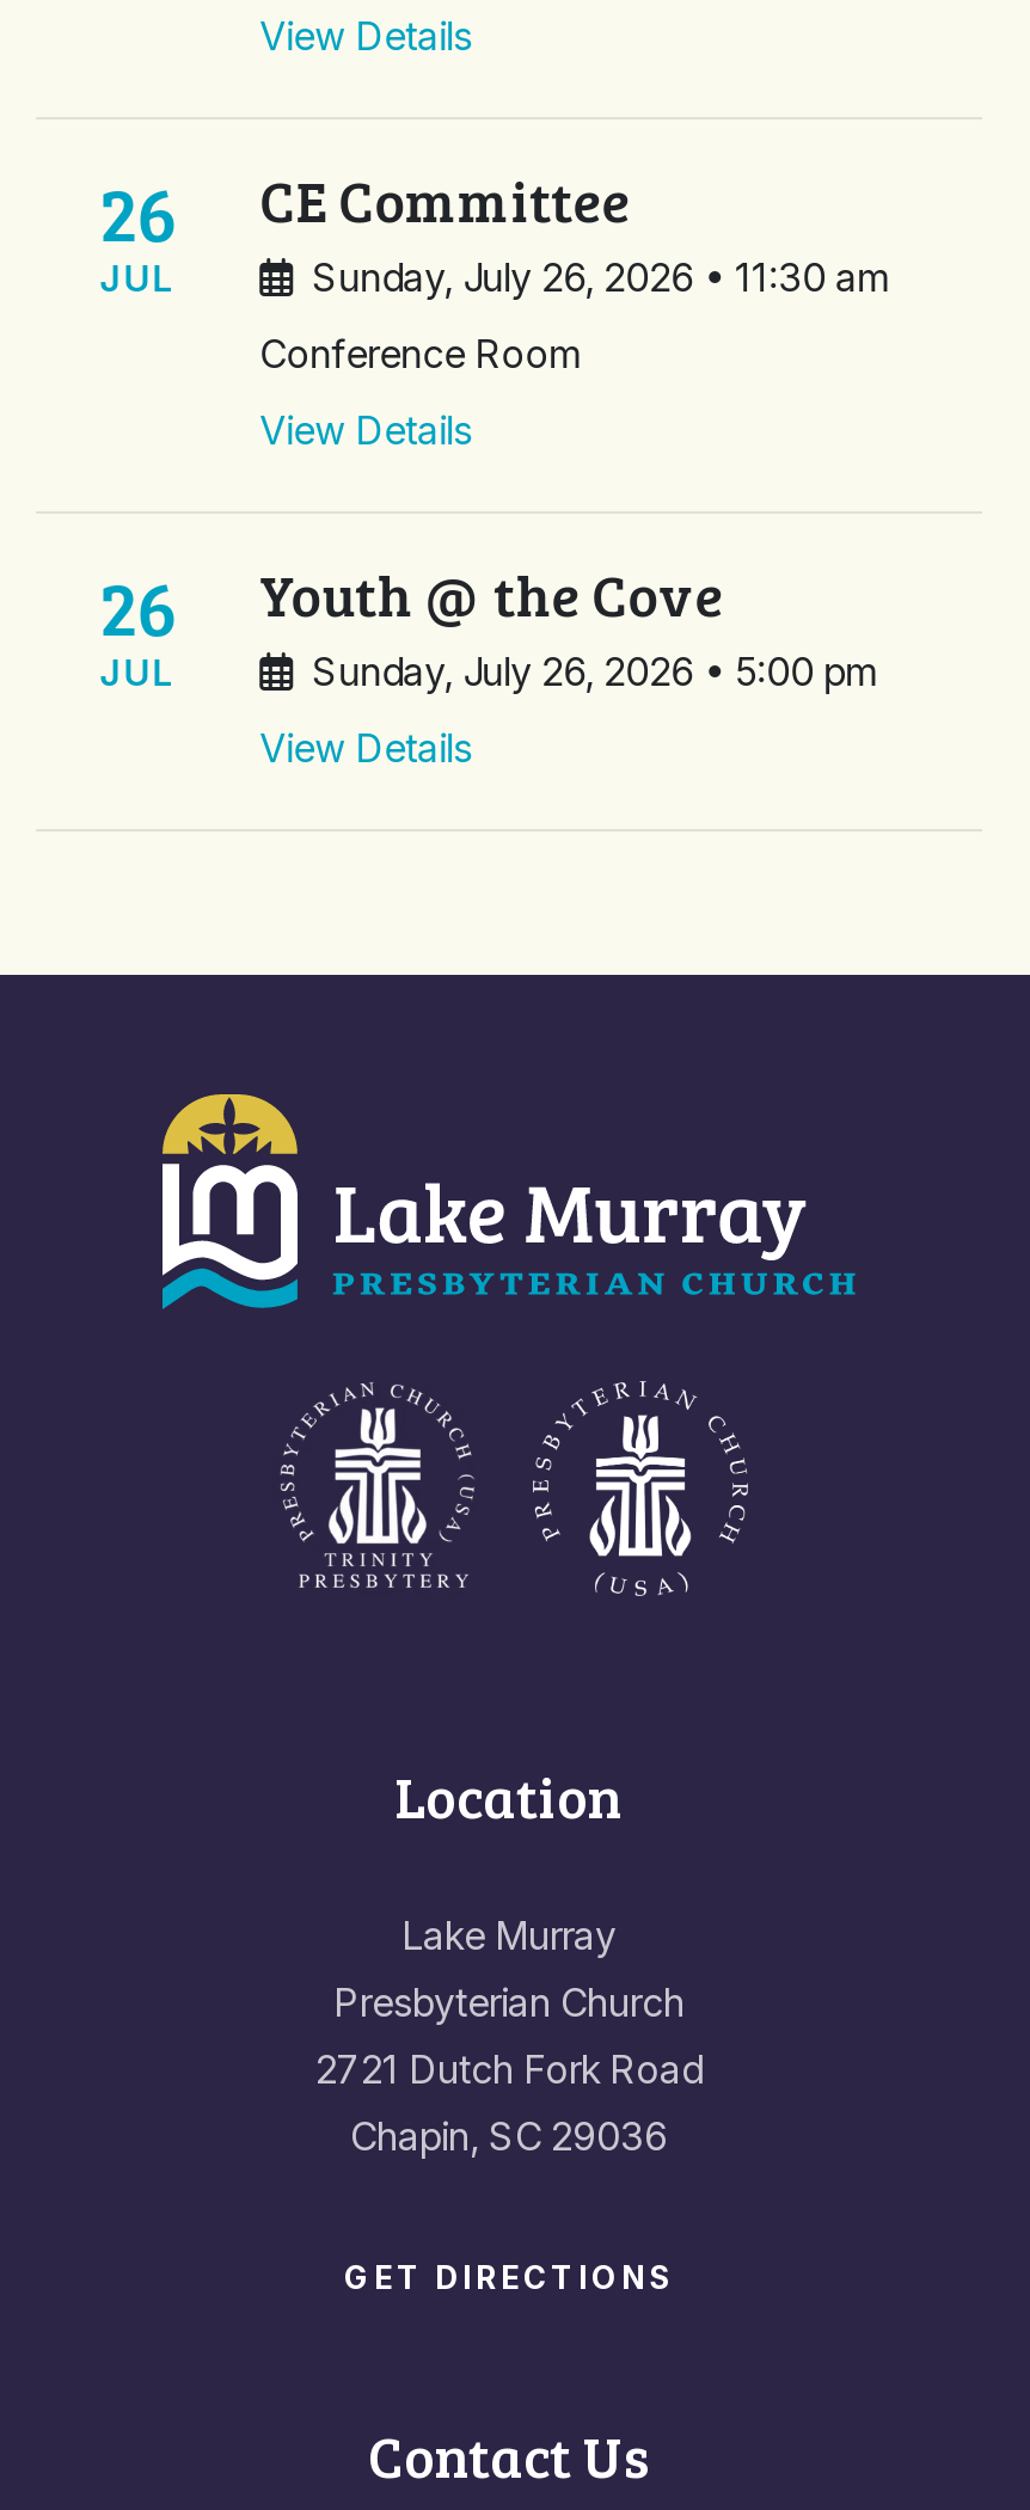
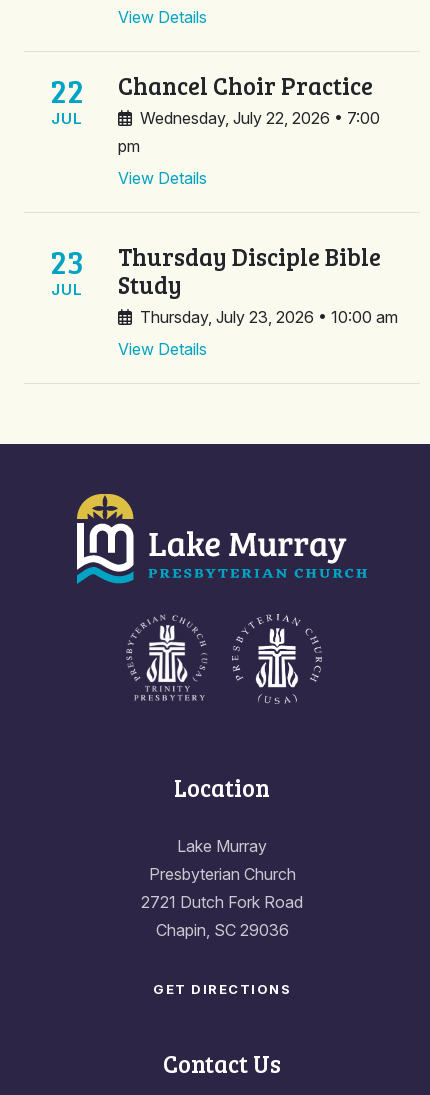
- 26
+ 22

- CE Committee
- Sunday, July 26, 2026 • 11:30 am
- Conference Room
+ Chancel Choir Practice
+ Wednesday, July 22, 2026 • 7:00
+ pm

- 26
+ 23

- Youth @ the Cove
- Sunday, July 26, 2026 • 5:00 pm
+ Thursday Disciple Bible
+ Study
+ Thursday, July 23, 2026 • 10:00 am
